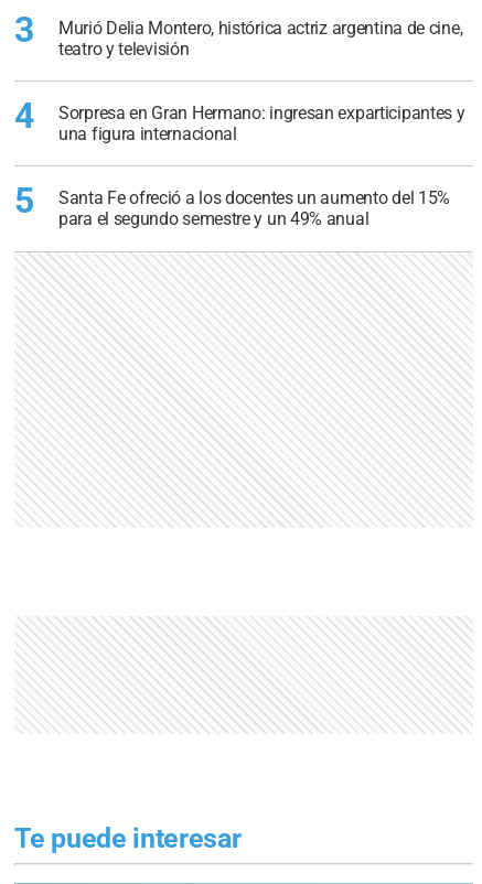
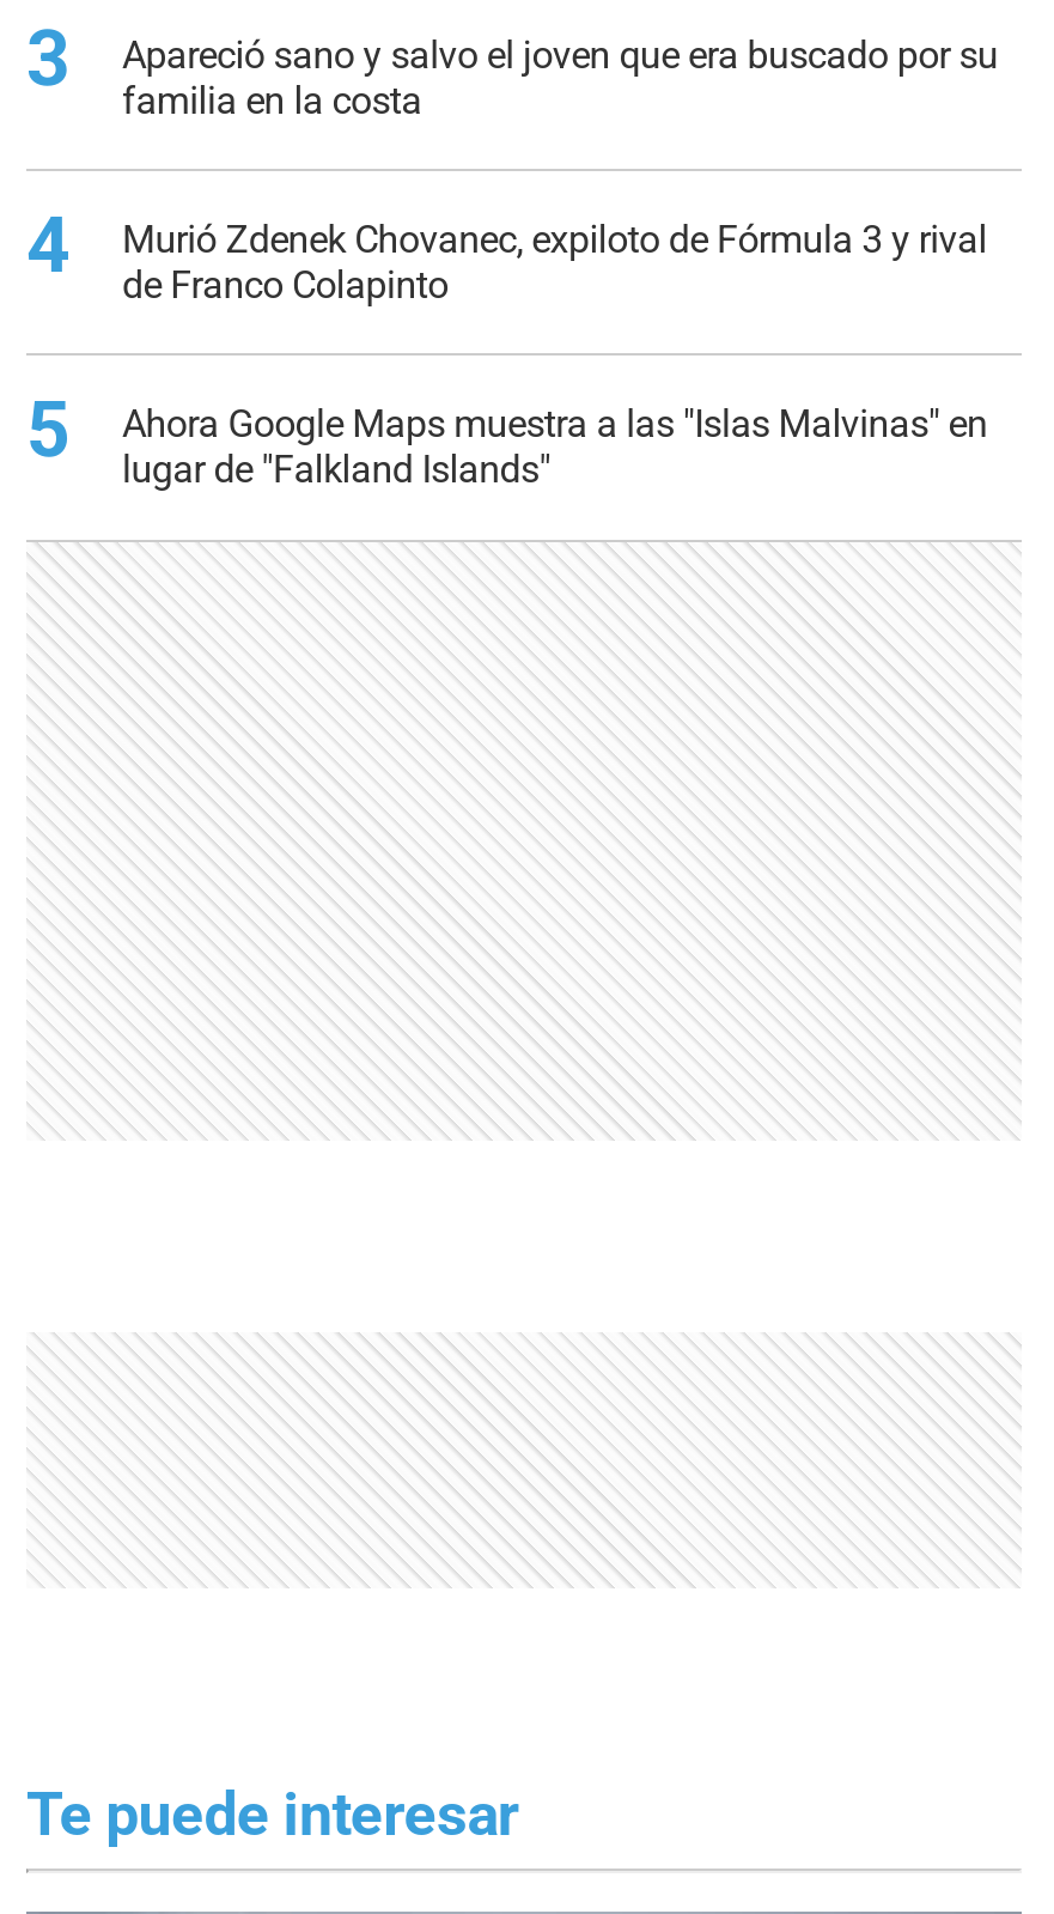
- Murió Delia Montero, histórica actriz argentina de cine,
- teatro y televisión
+ Apareció sano y salvo el joven que era buscado por su
+ familia en la costa

- Sorpresa en Gran Hermano: ingresan exparticipantes y
- una figura internacional
+ Murió Zdenek Chovanec, expiloto de Fórmula 3 y rival
+ de Franco Colapinto

- Santa Fe ofreció a los docentes un aumento del 15%
- para el segundo semestre y un 49% anual
+ Ahora Google Maps muestra a las "Islas Malvinas" en
+ lugar de "Falkland Islands"
